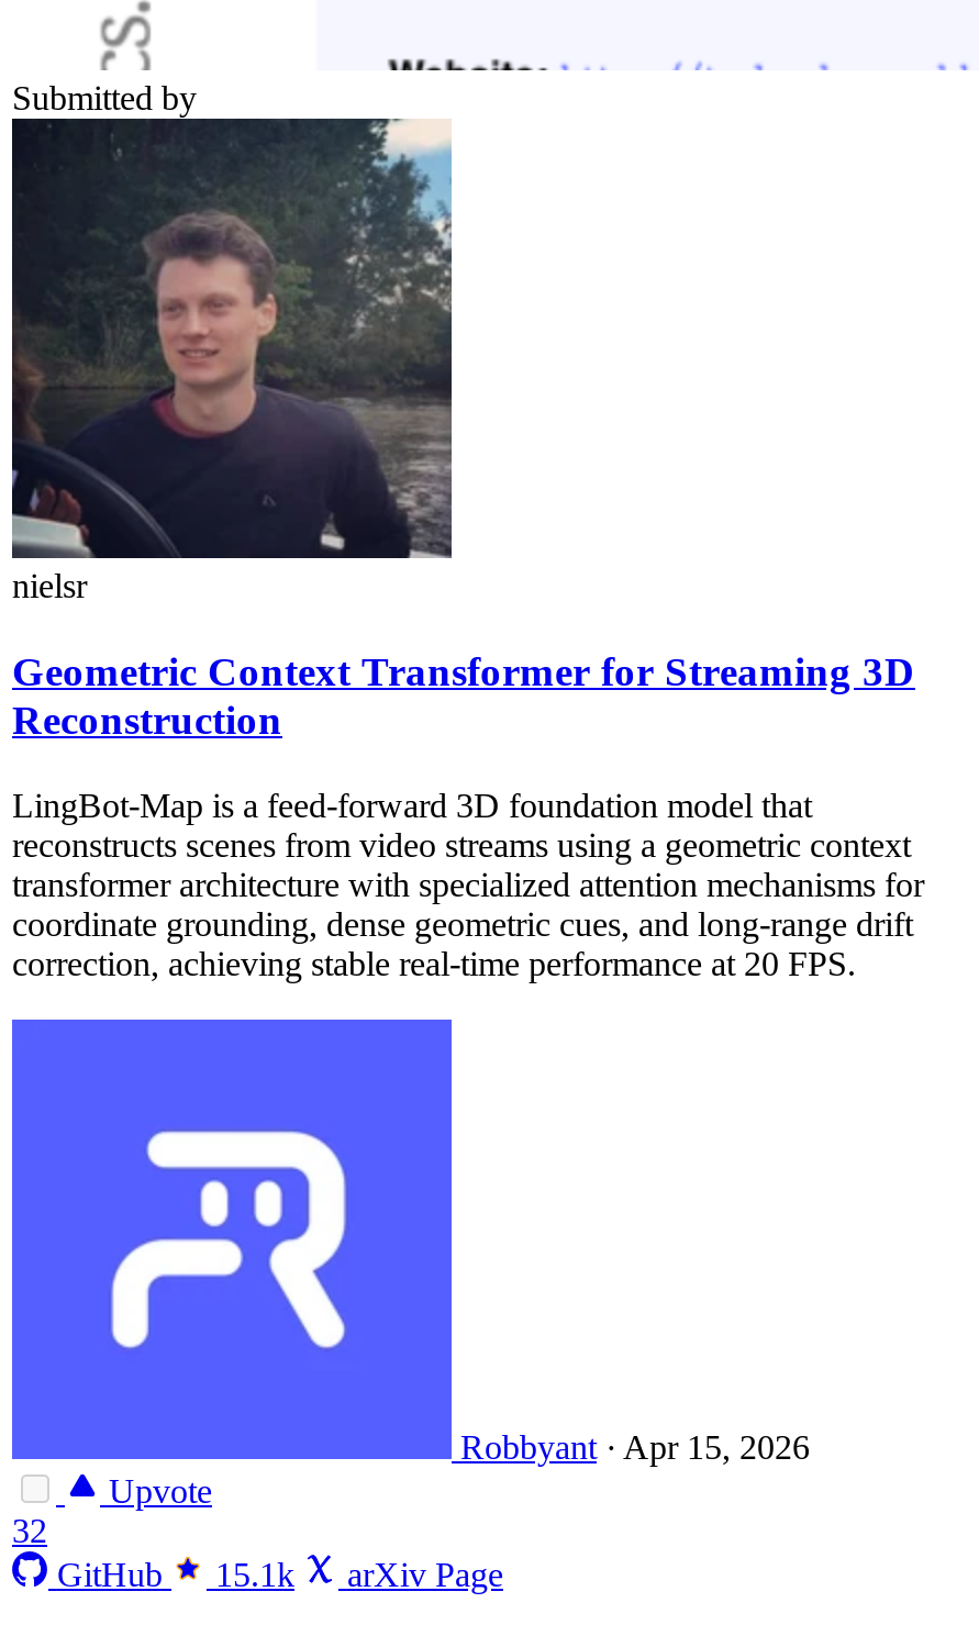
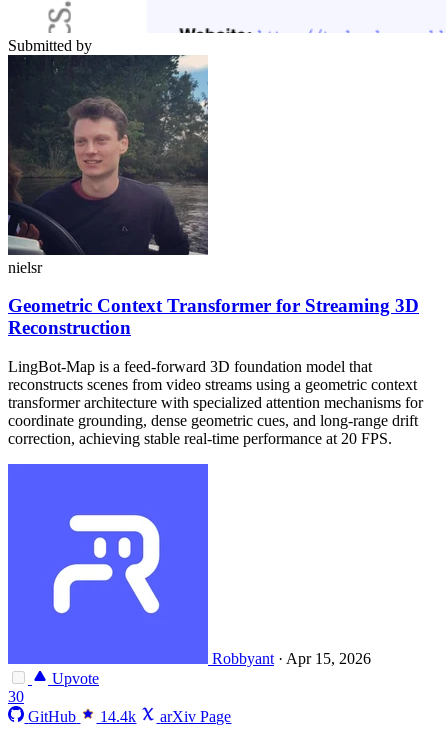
- 32
+ 30

- GitHub 15.1k arXiv Page
+ GitHub 14.4k arXiv Page
